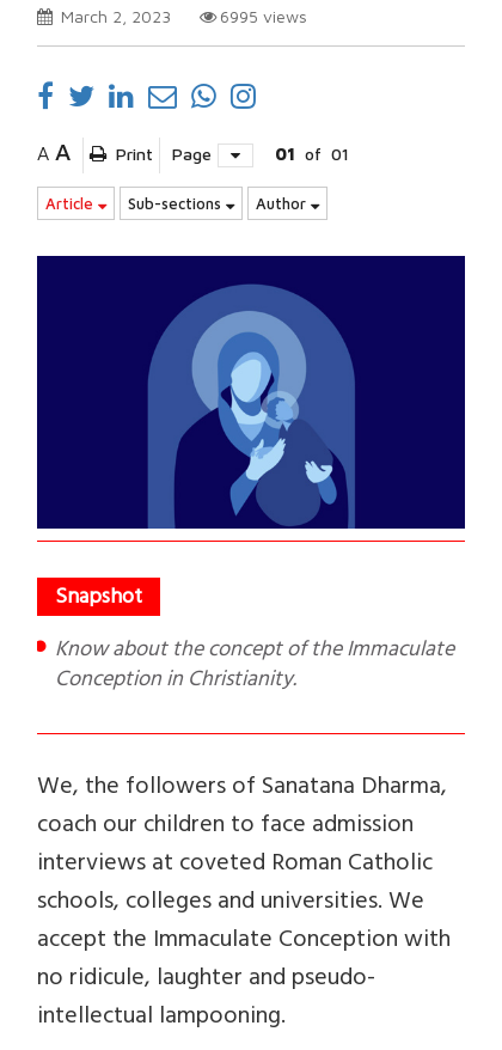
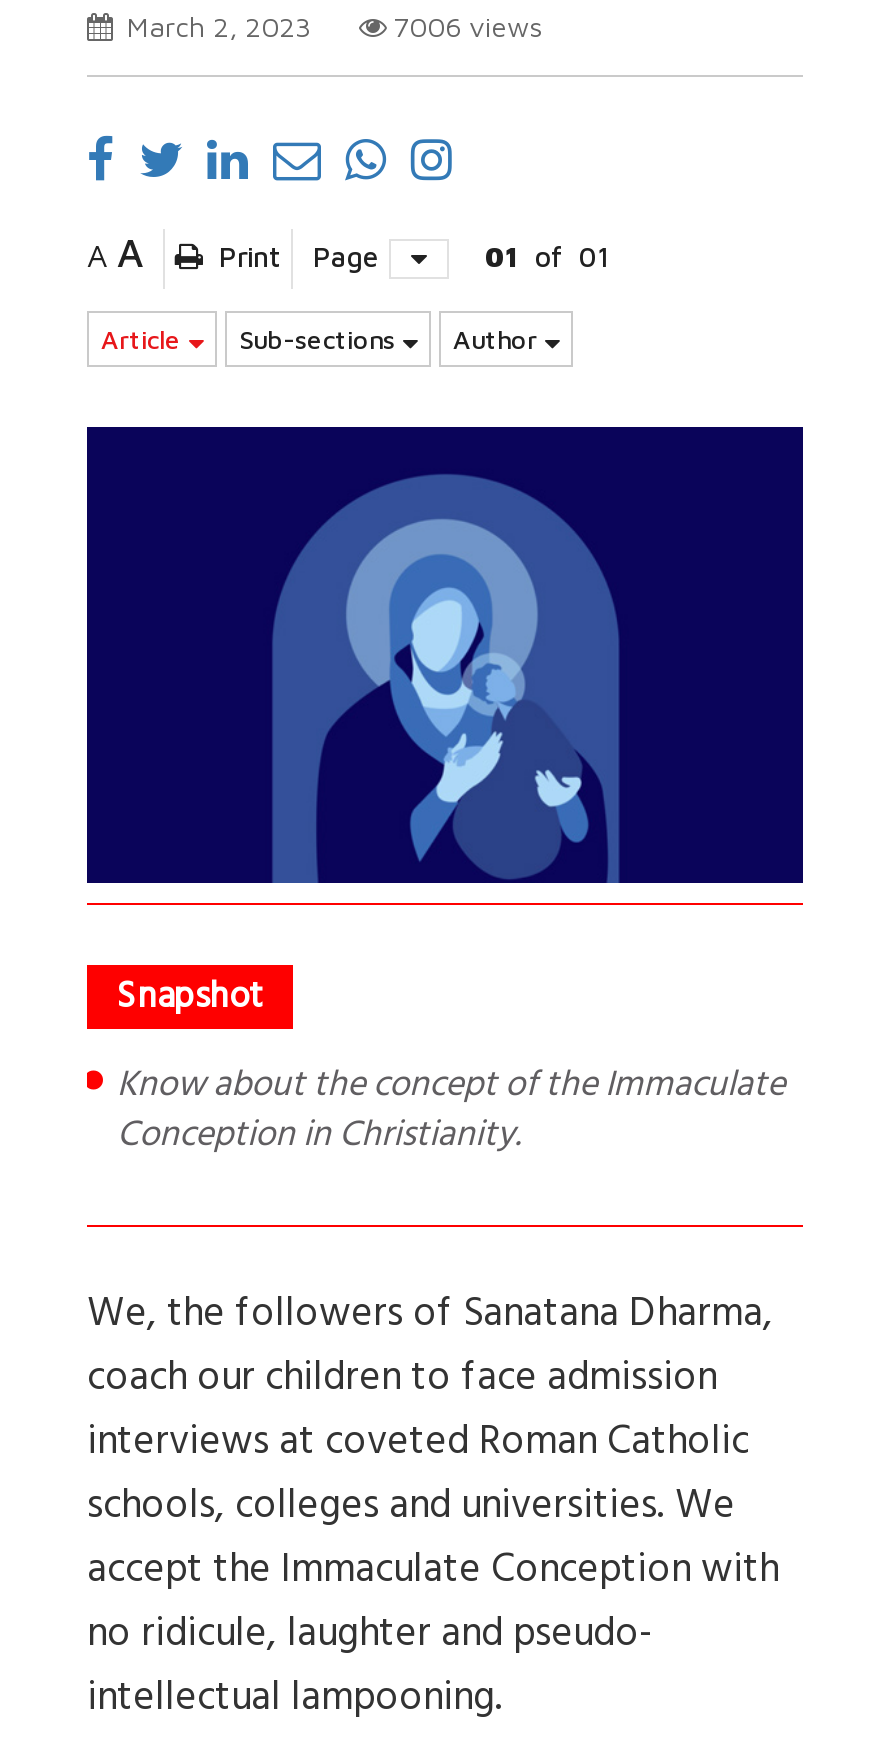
- 6995 views
+ 7006 views
